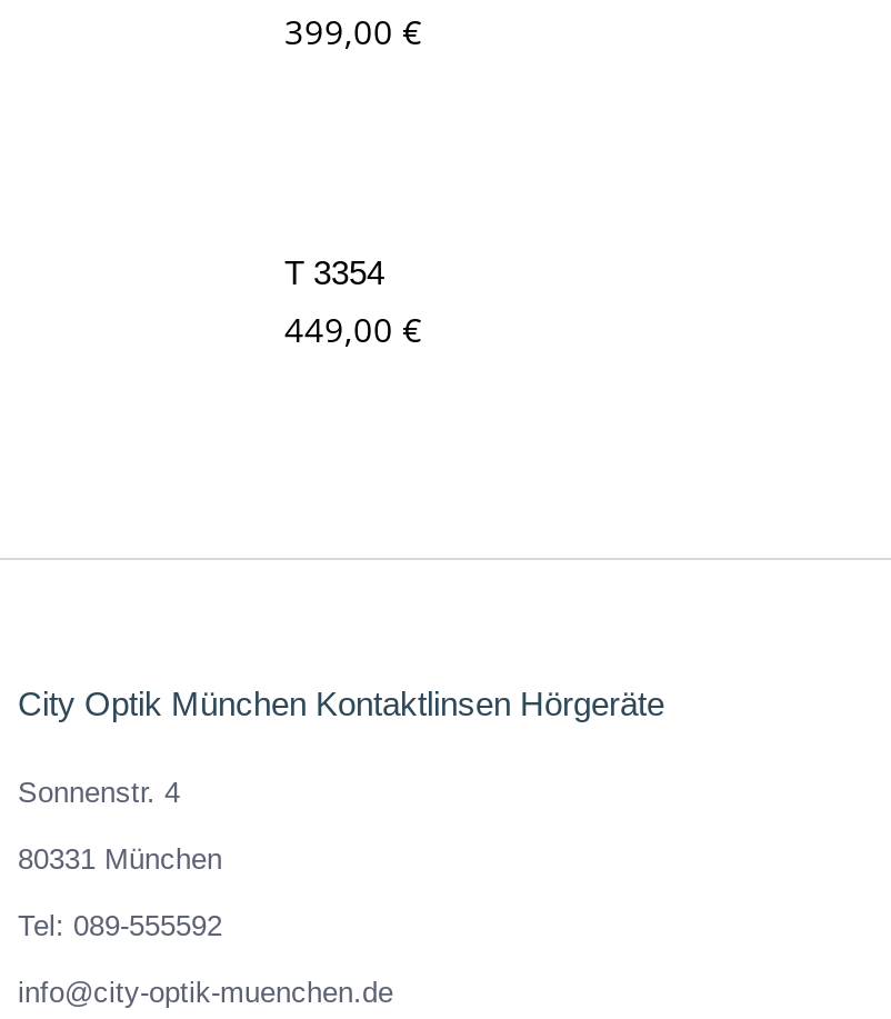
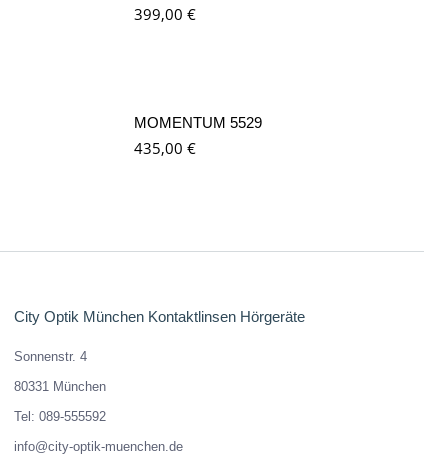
- T 3354
- 449,00 €
+ MOMENTUM 5529
+ 435,00 €
